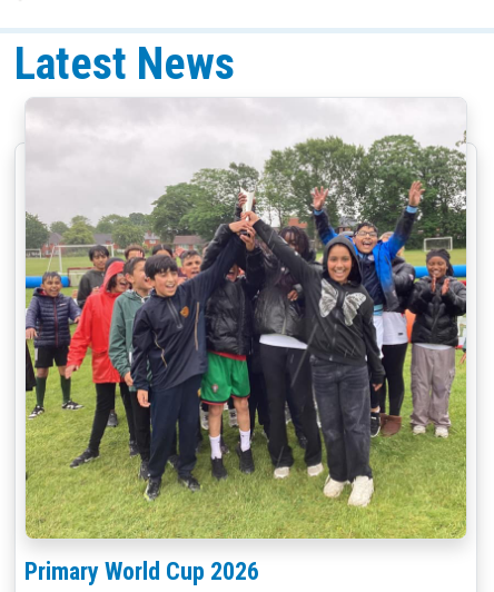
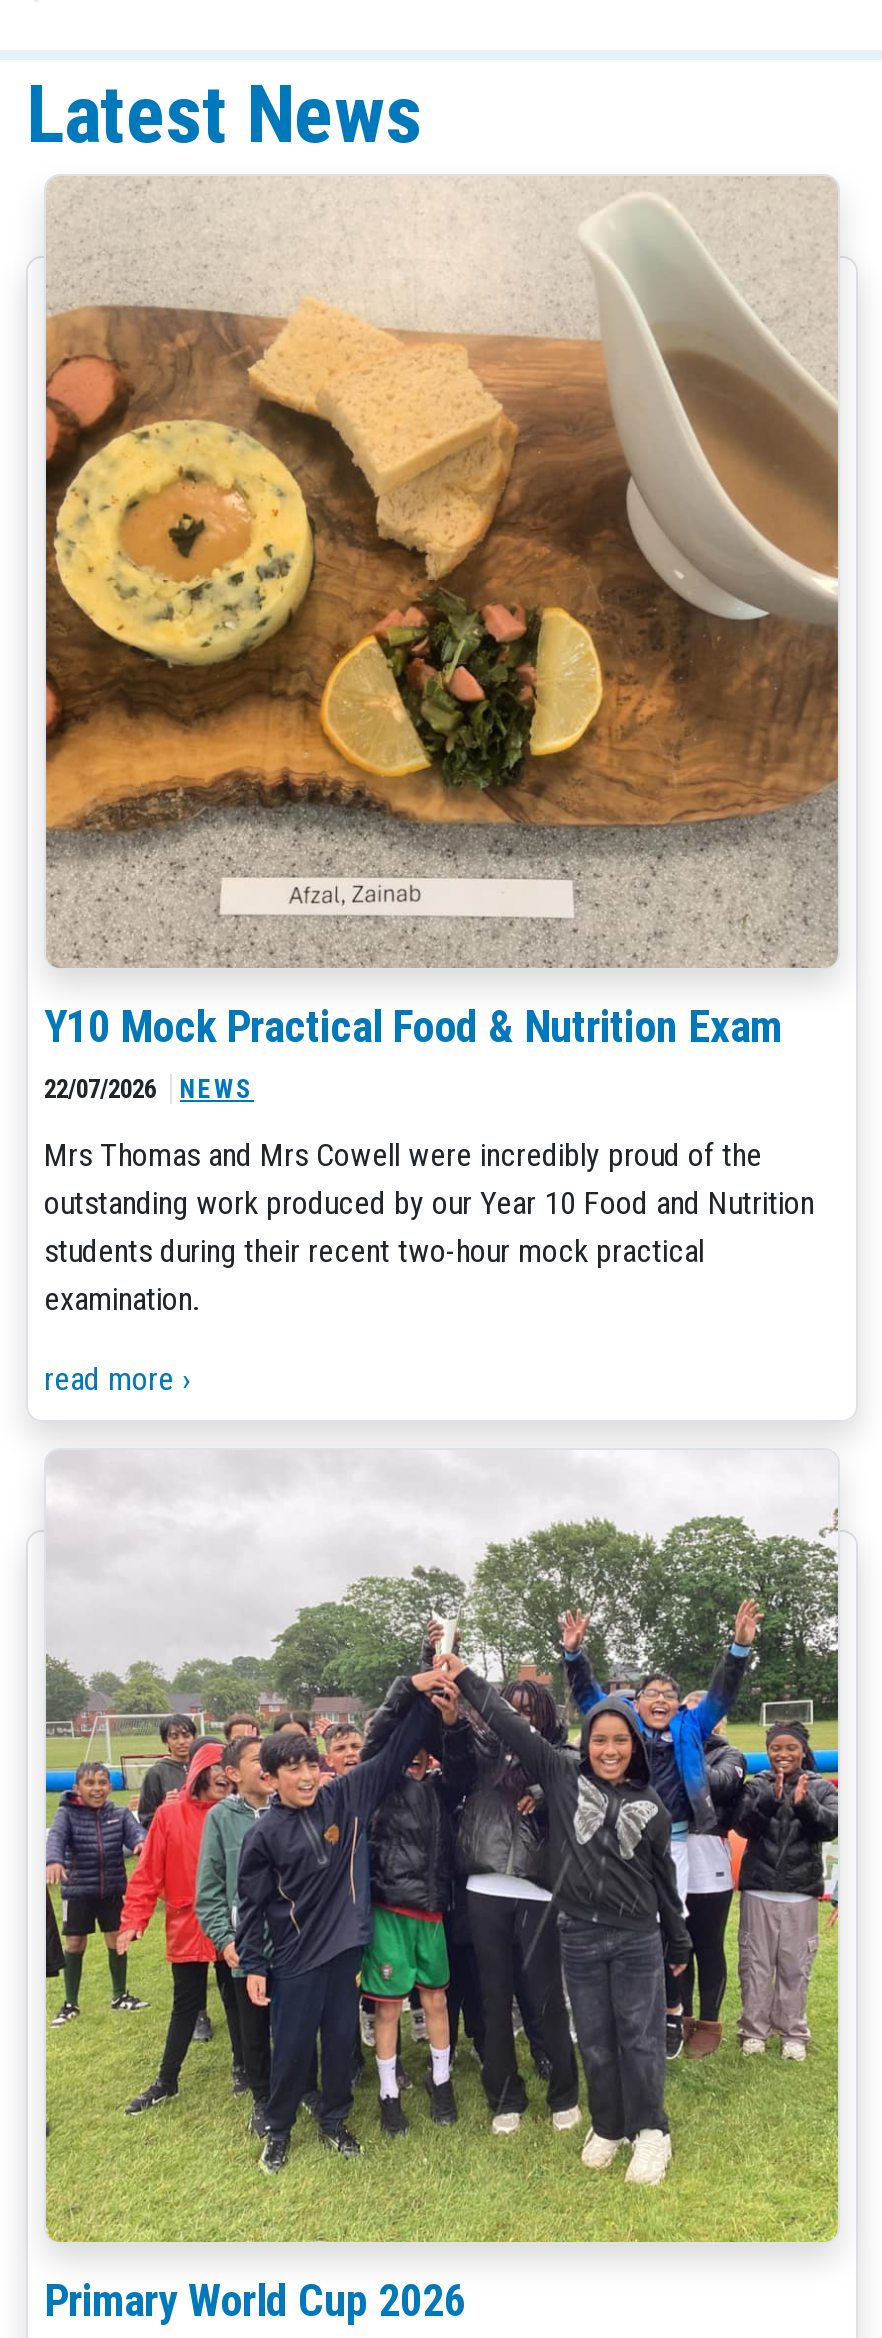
+ [image]
+ Y10 Mock Practical Food & Nutrition Exam
+ 22/07/2026 NEWS
+ Mrs Thomas and Mrs Cowell were incredibly proud of the
+ outstanding work produced by our Year 10 Food and Nutrition
+ students during their recent two-hour mock practical
+ examination.
+ read more ›
